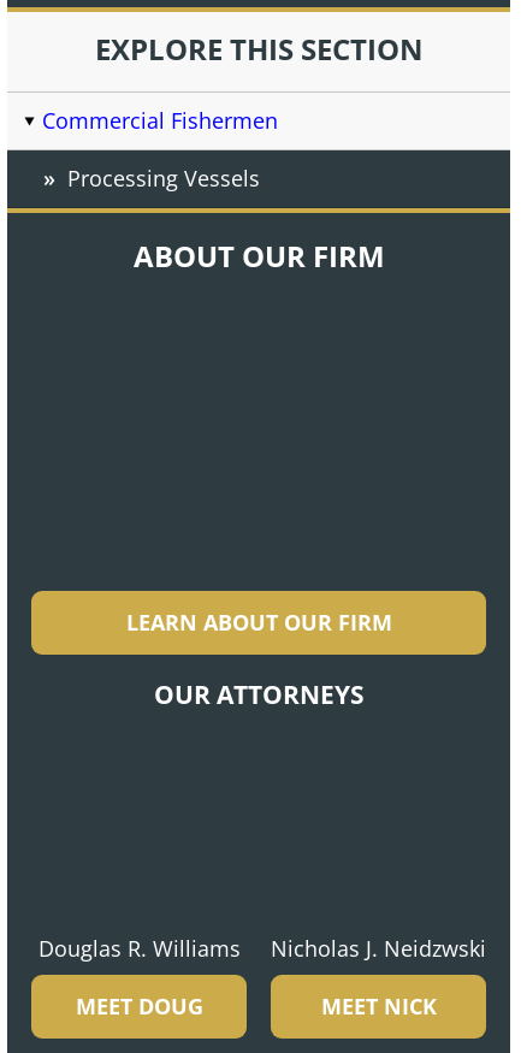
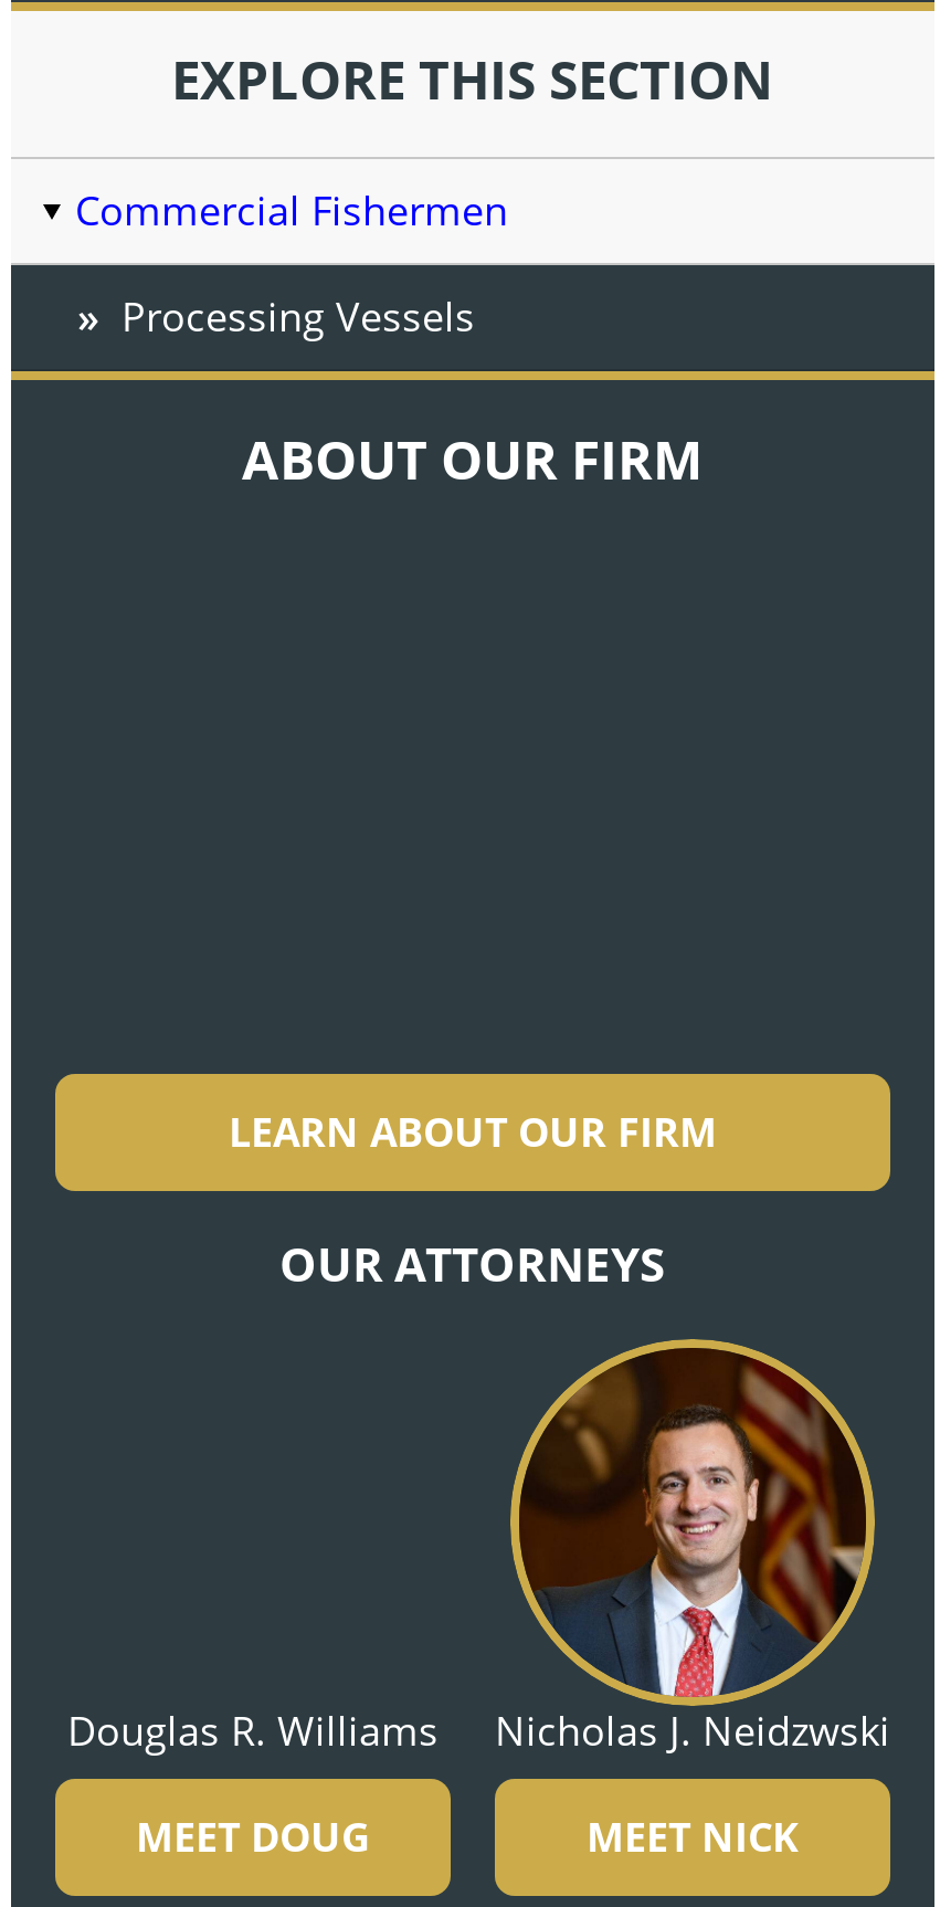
+ [image]
